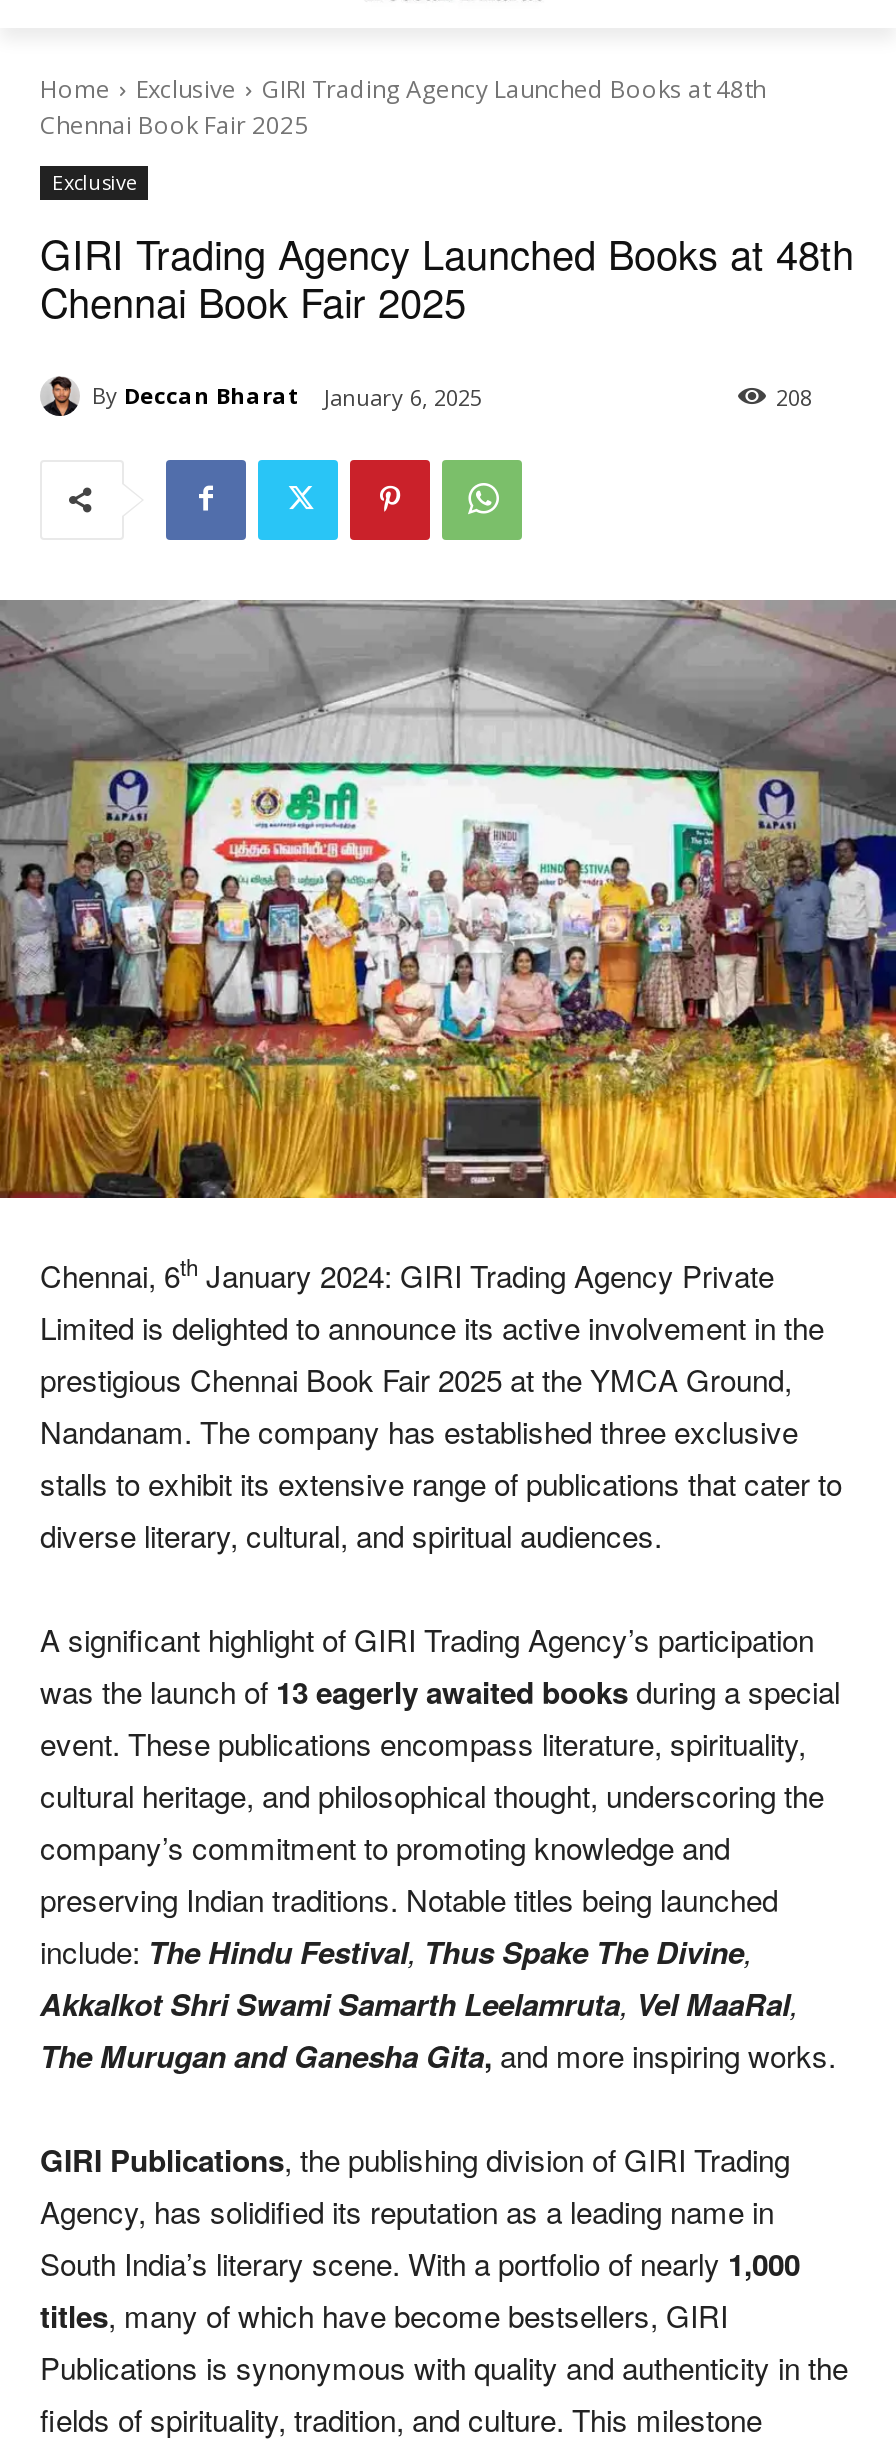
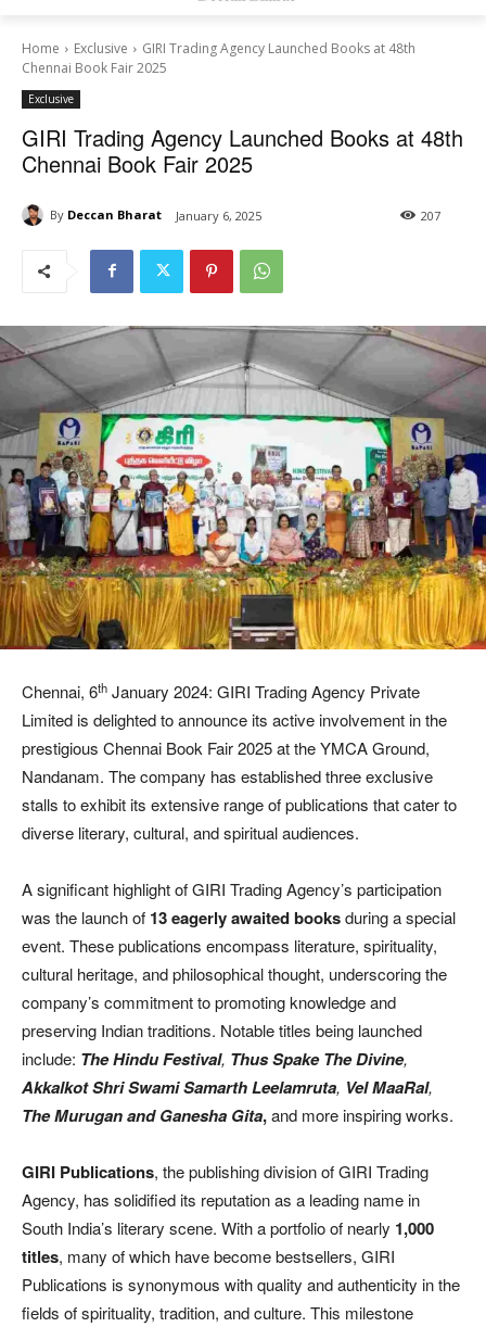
- 208
+ 207
